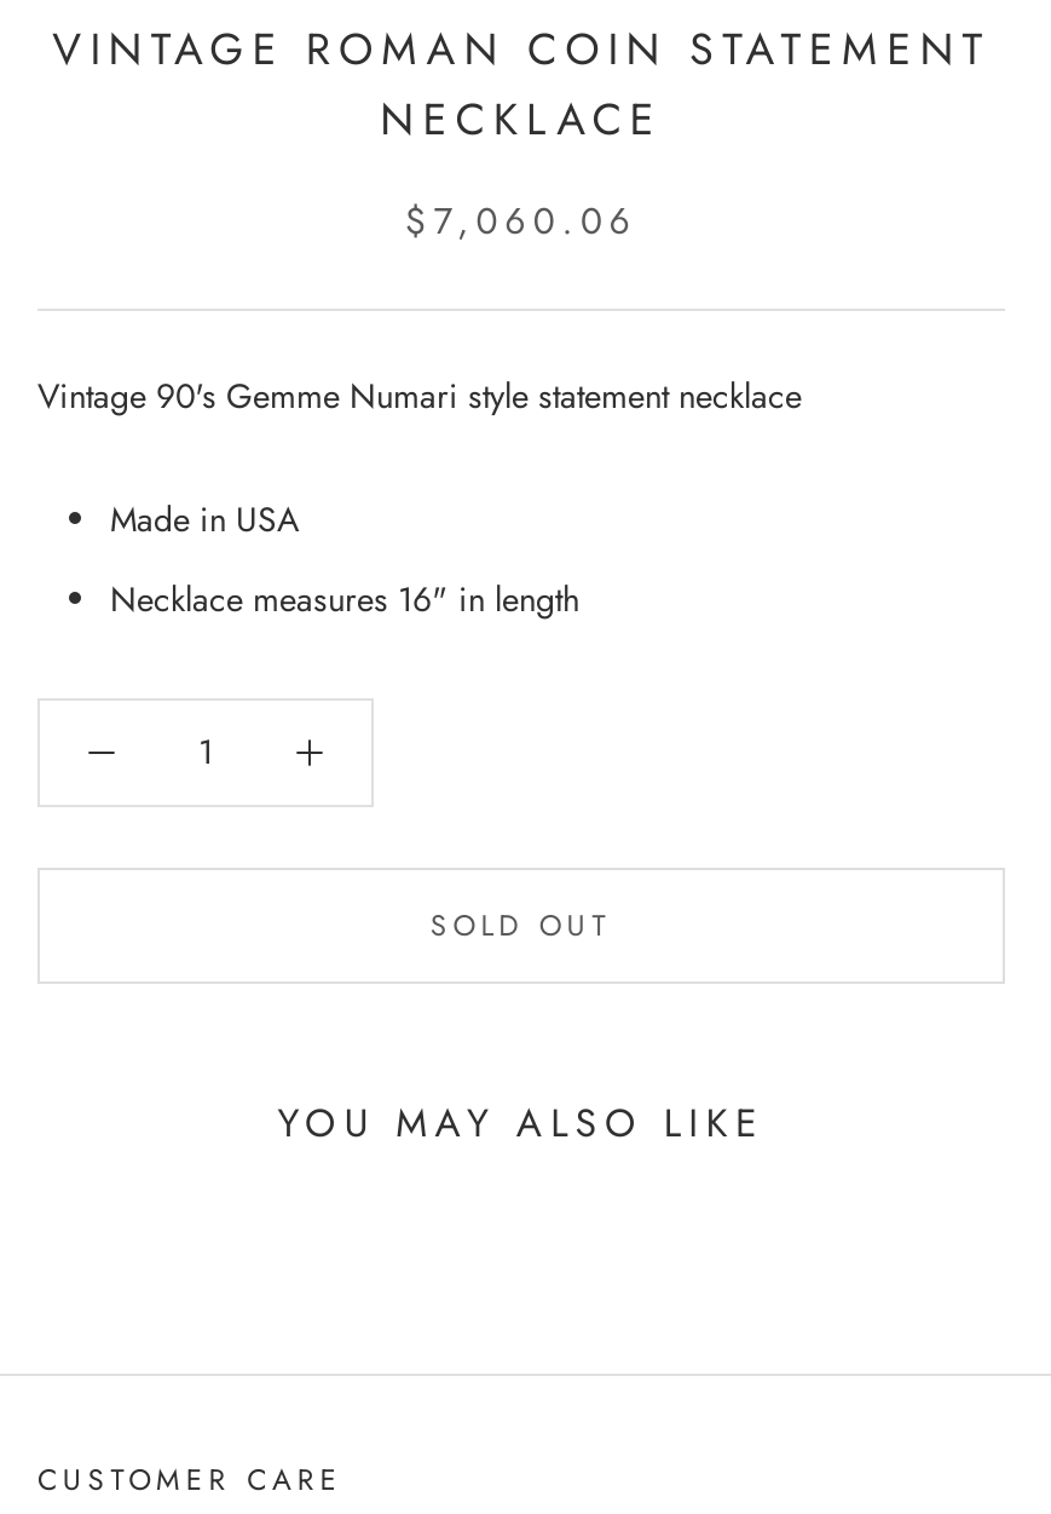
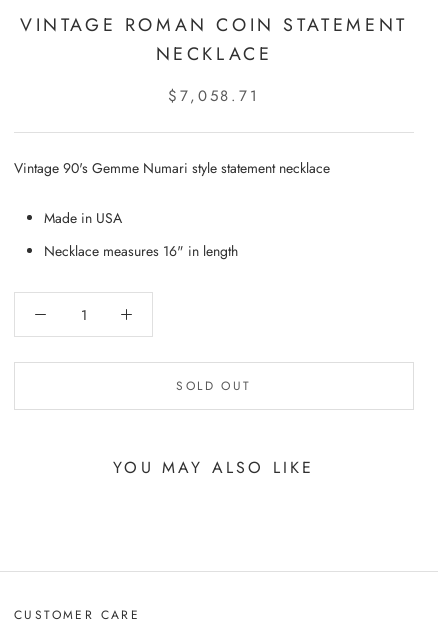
- $7,060.06
+ $7,058.71
